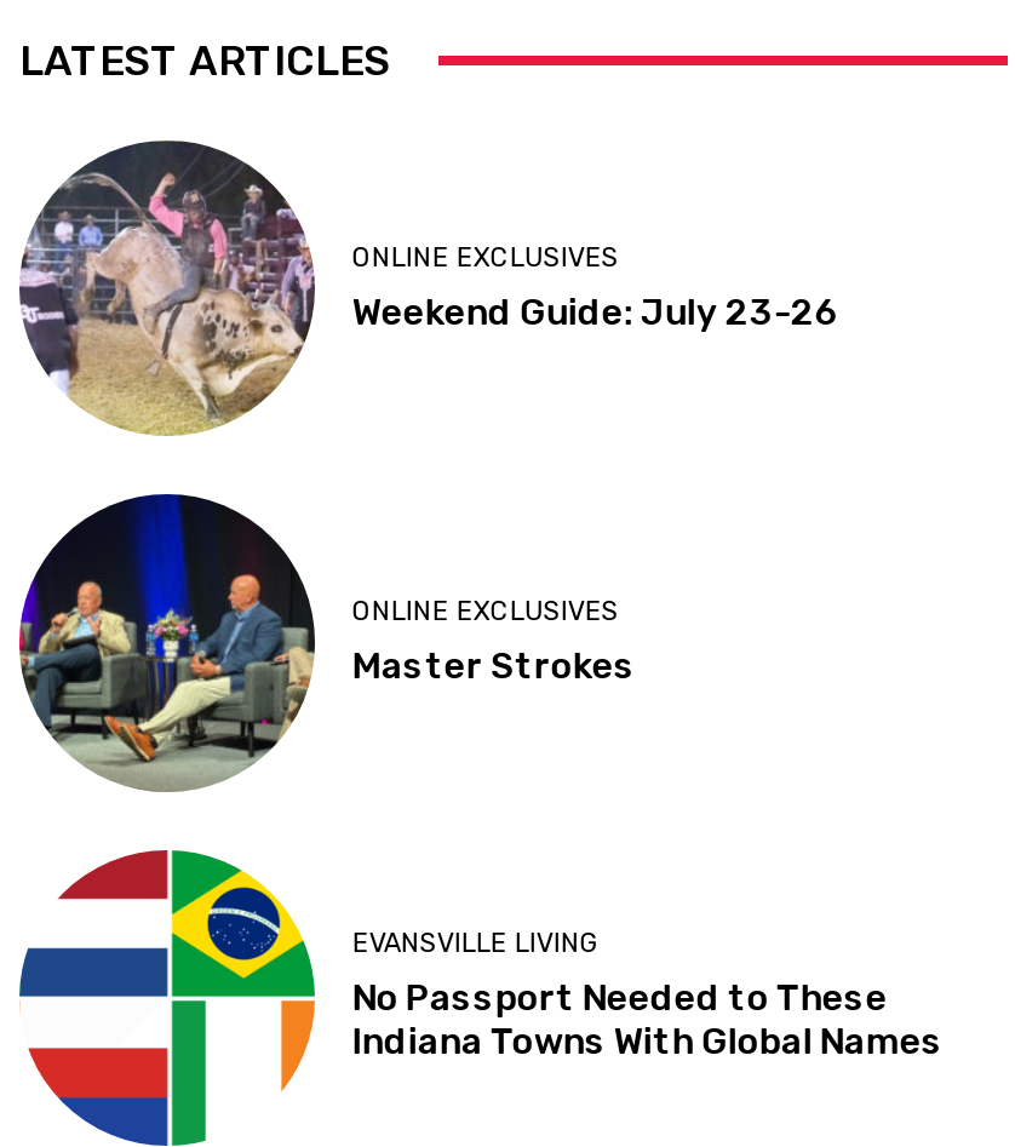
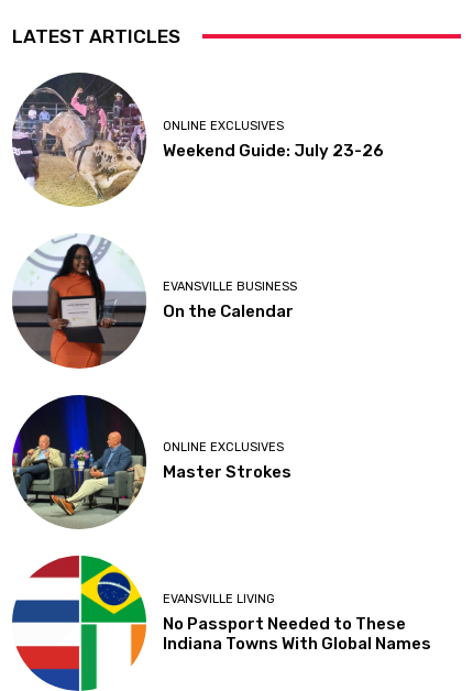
+ [image]
+ EVANSVILLE BUSINESS
+ On the Calendar
